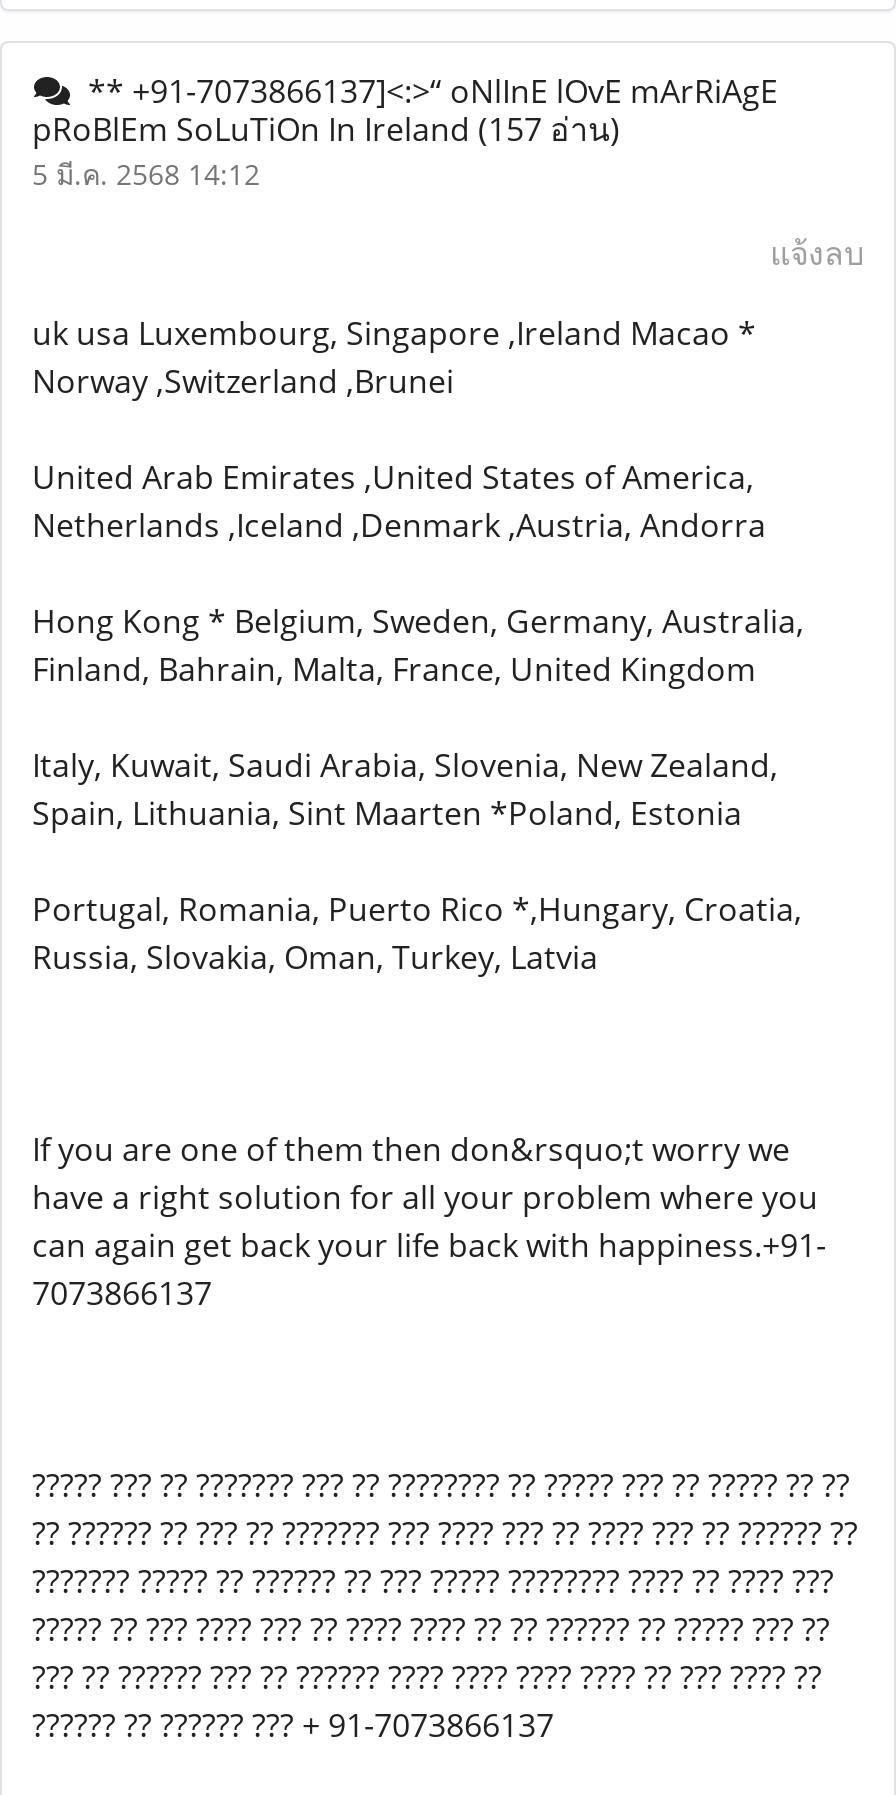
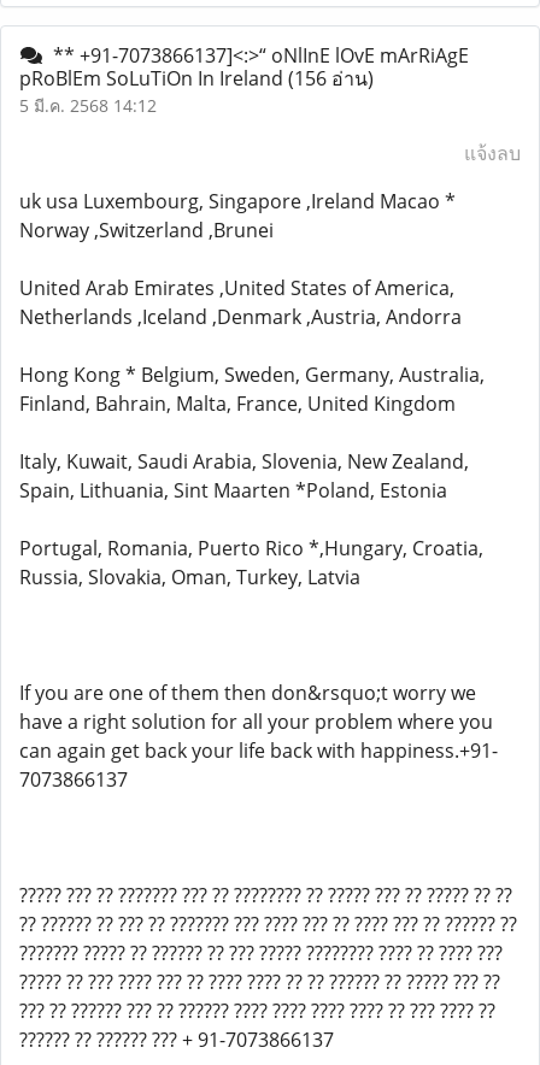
- pRoBlEm SoLuTiOn In Ireland (157 อ่าน)
+ pRoBlEm SoLuTiOn In Ireland (156 อ่าน)
